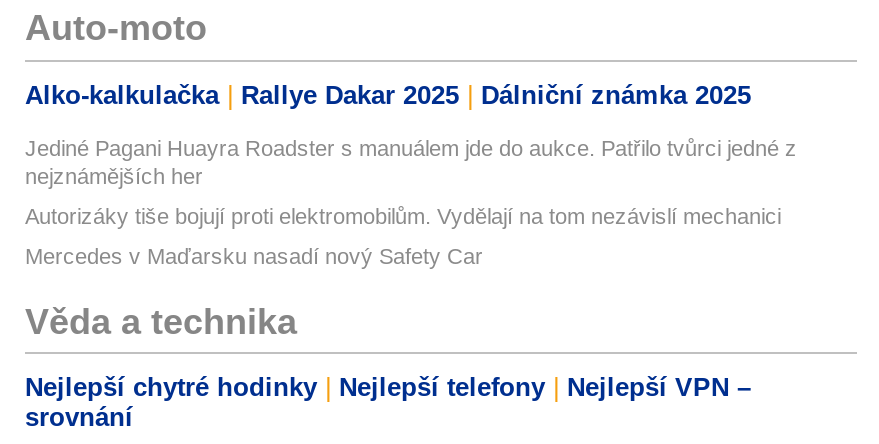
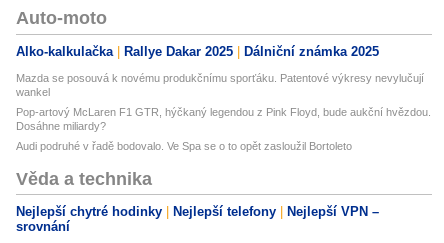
- Jediné Pagani Huayra Roadster s manuálem jde do aukce. Patřilo tvůrci jedné z
- nejznámějších her
+ Mazda se posouvá k novému produkčnímu sporťáku. Patentové výkresy nevylučují
+ wankel

- Autorizáky tiše bojují proti elektromobilům. Vydělají na tom nezávislí mechanici
+ Pop-artový McLaren F1 GTR, hýčkaný legendou z Pink Floyd, bude aukční hvězdou.
+ Dosáhne miliardy?

- Mercedes v Maďarsku nasadí nový Safety Car
+ Audi podruhé v řadě bodovalo. Ve Spa se o to opět zasloužil Bortoleto
